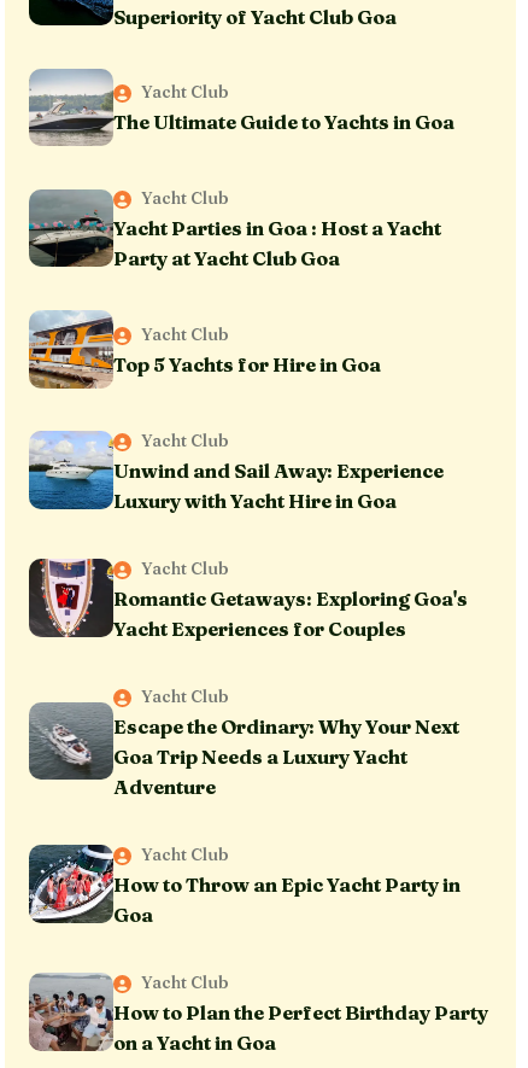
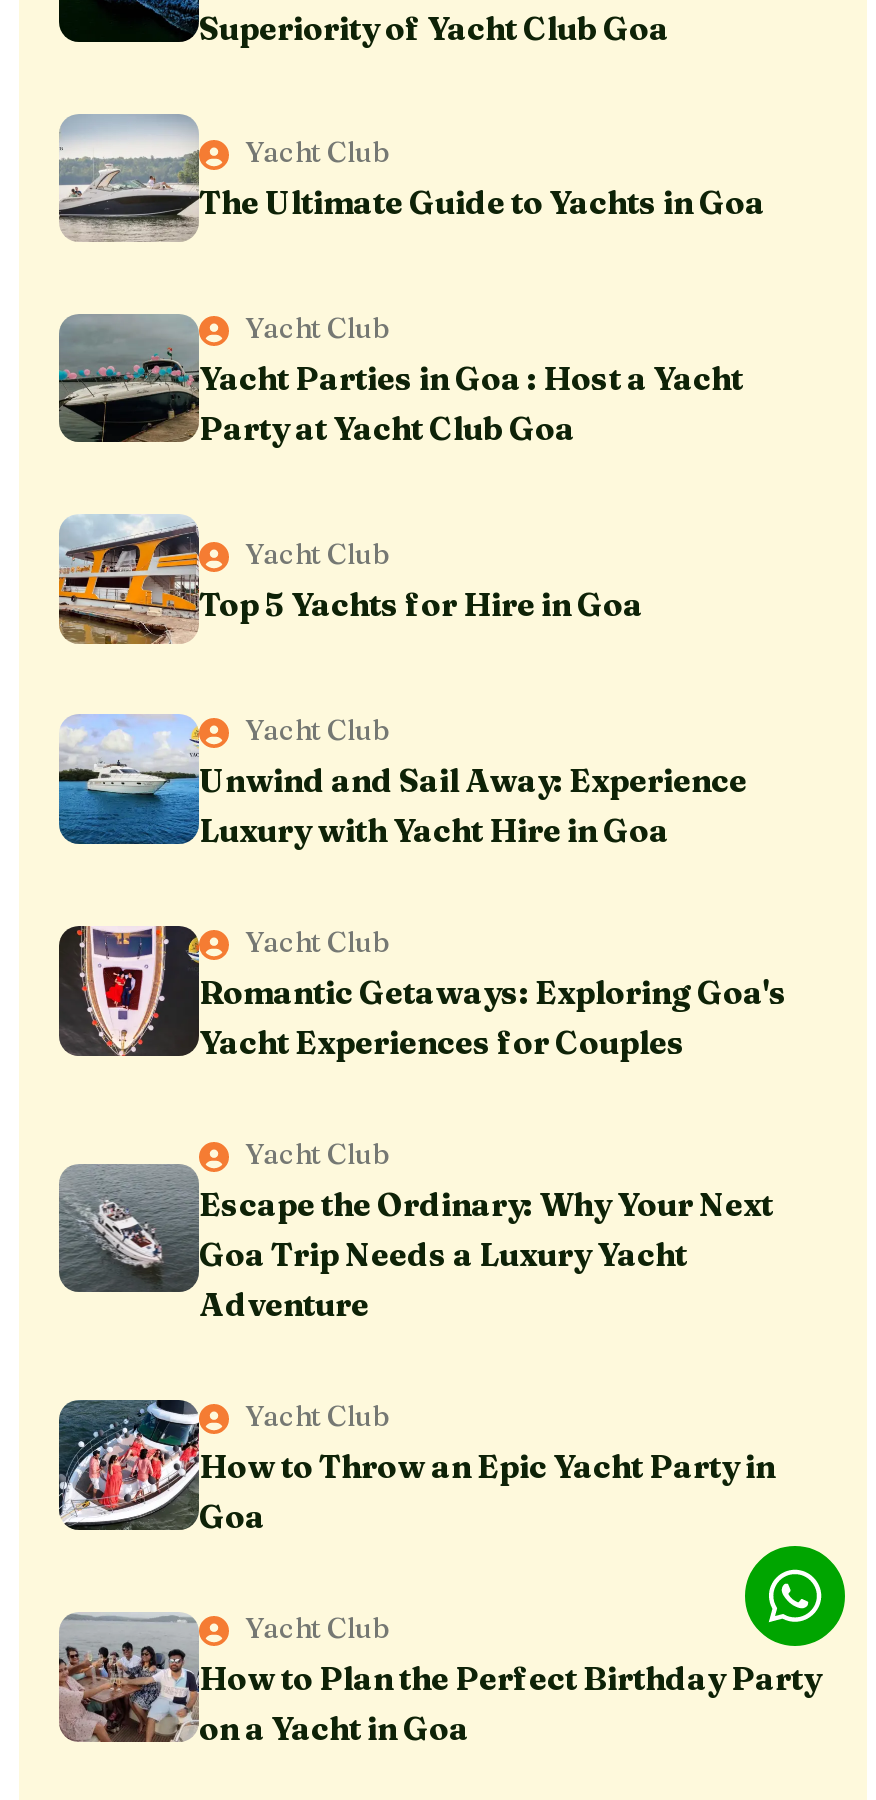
+ [image]
